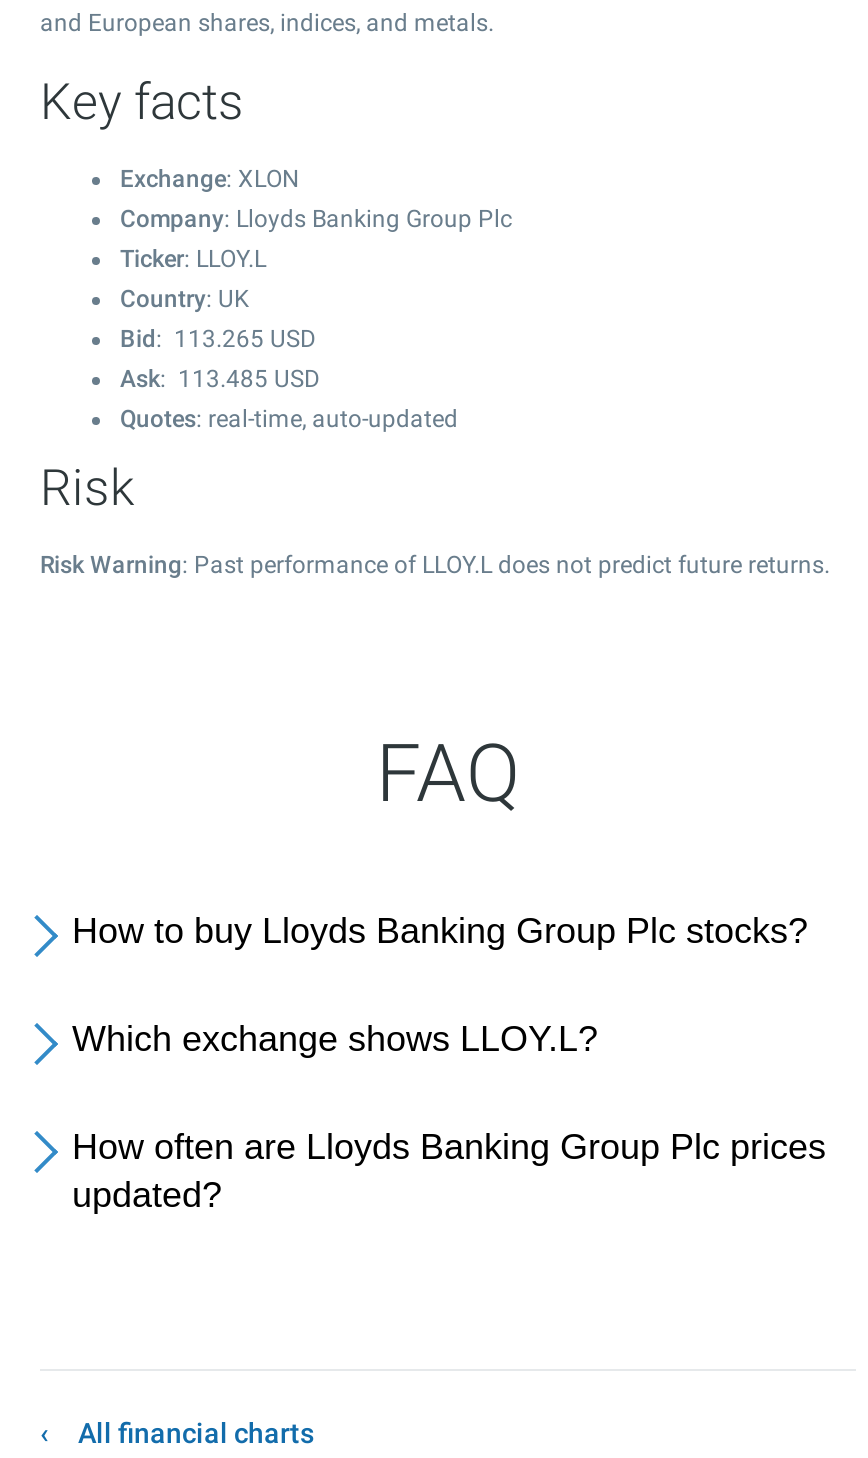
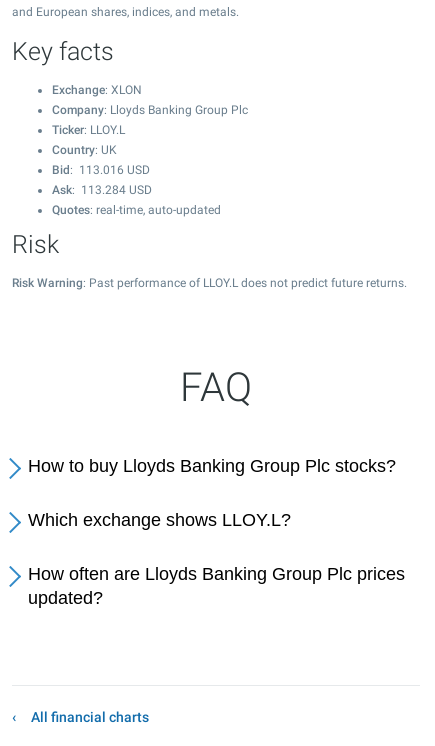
- Bid: 113.265 USD
+ Bid: 113.016 USD

- Ask: 113.485 USD
+ Ask: 113.284 USD
